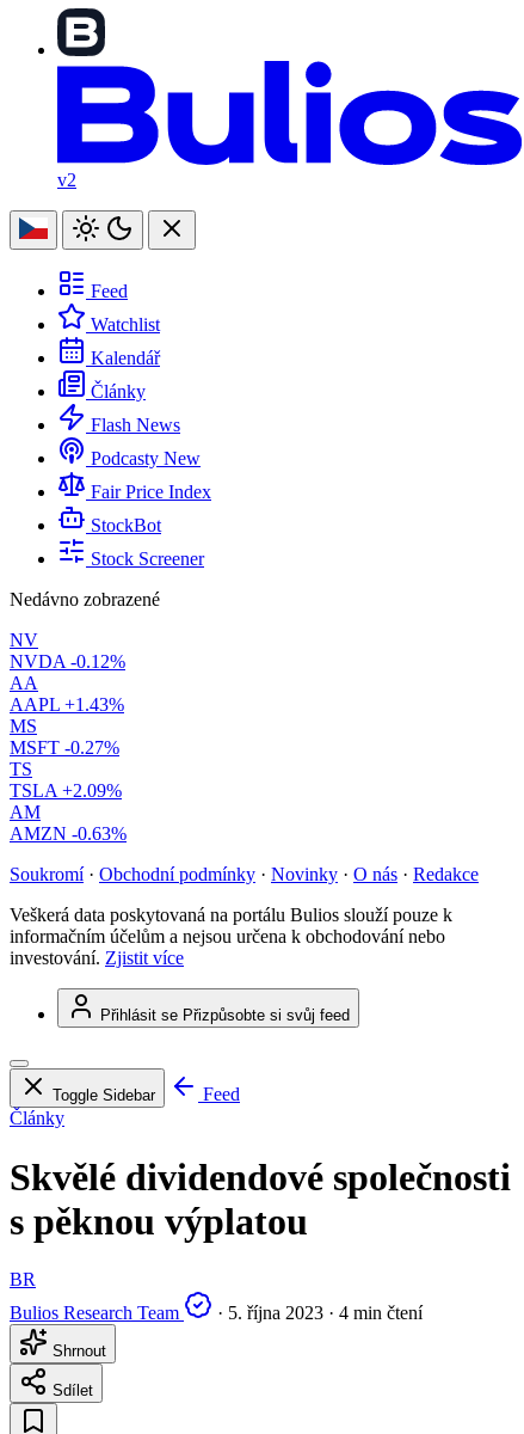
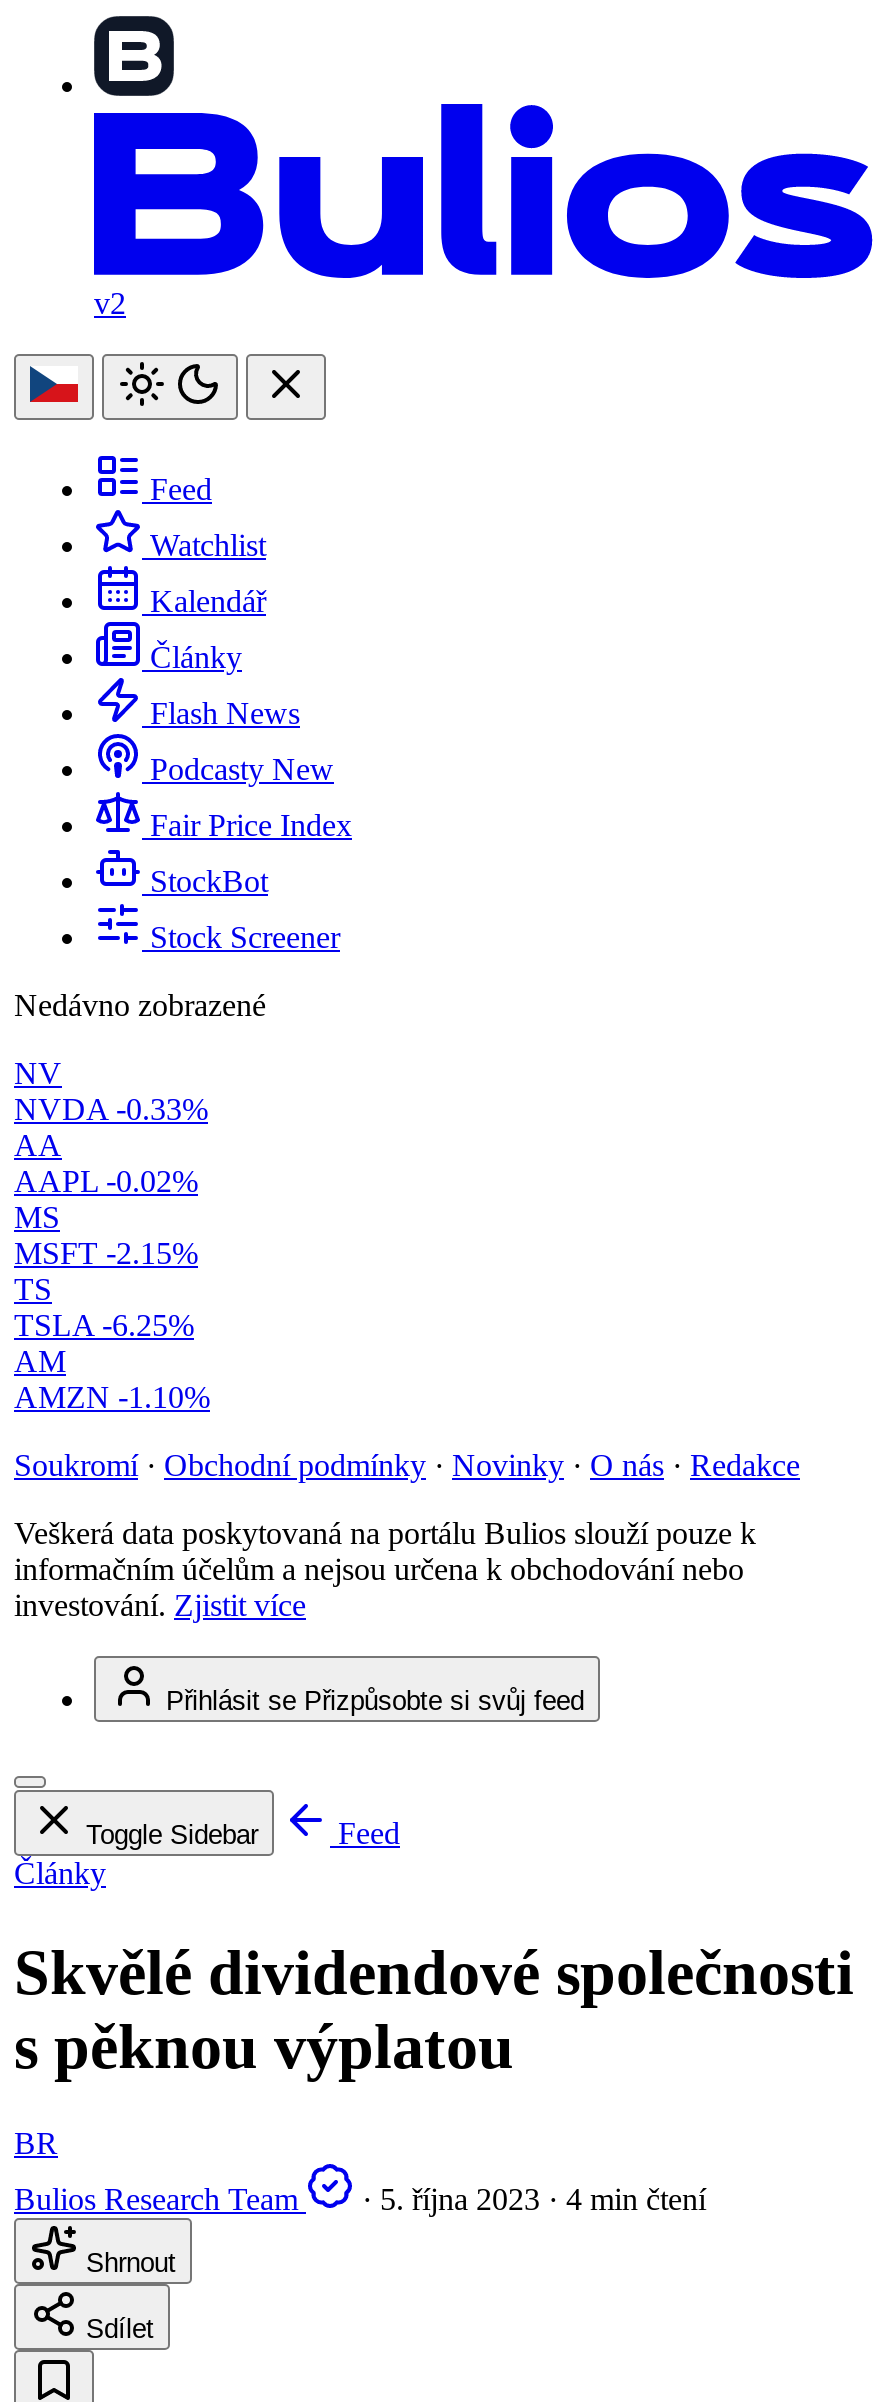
- NVDA -0.12%
+ NVDA -0.33%

- AAPL +1.43%
+ AAPL -0.02%

- MSFT -0.27%
+ MSFT -2.15%

- TSLA +2.09%
+ TSLA -6.25%

- AMZN -0.63%
+ AMZN -1.10%
